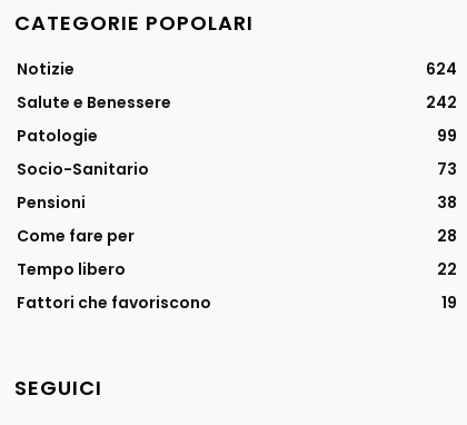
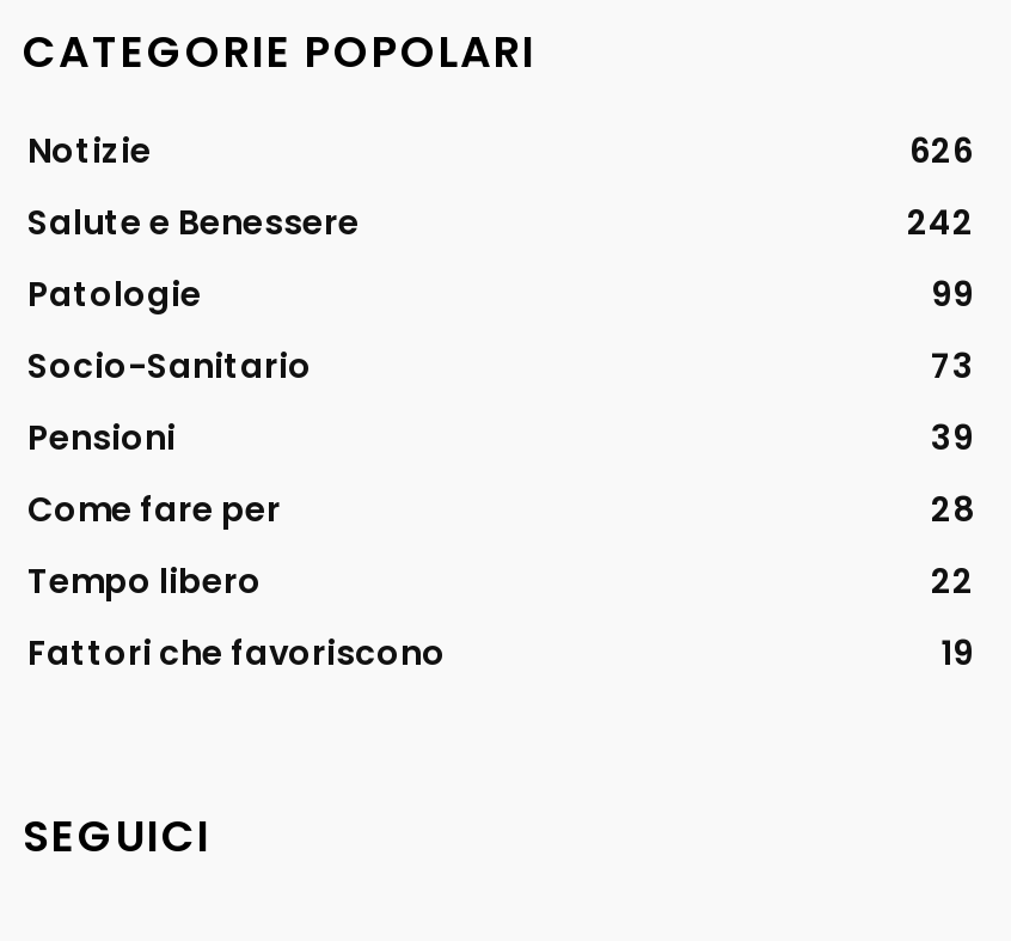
- 624
+ 626

- 38
+ 39
